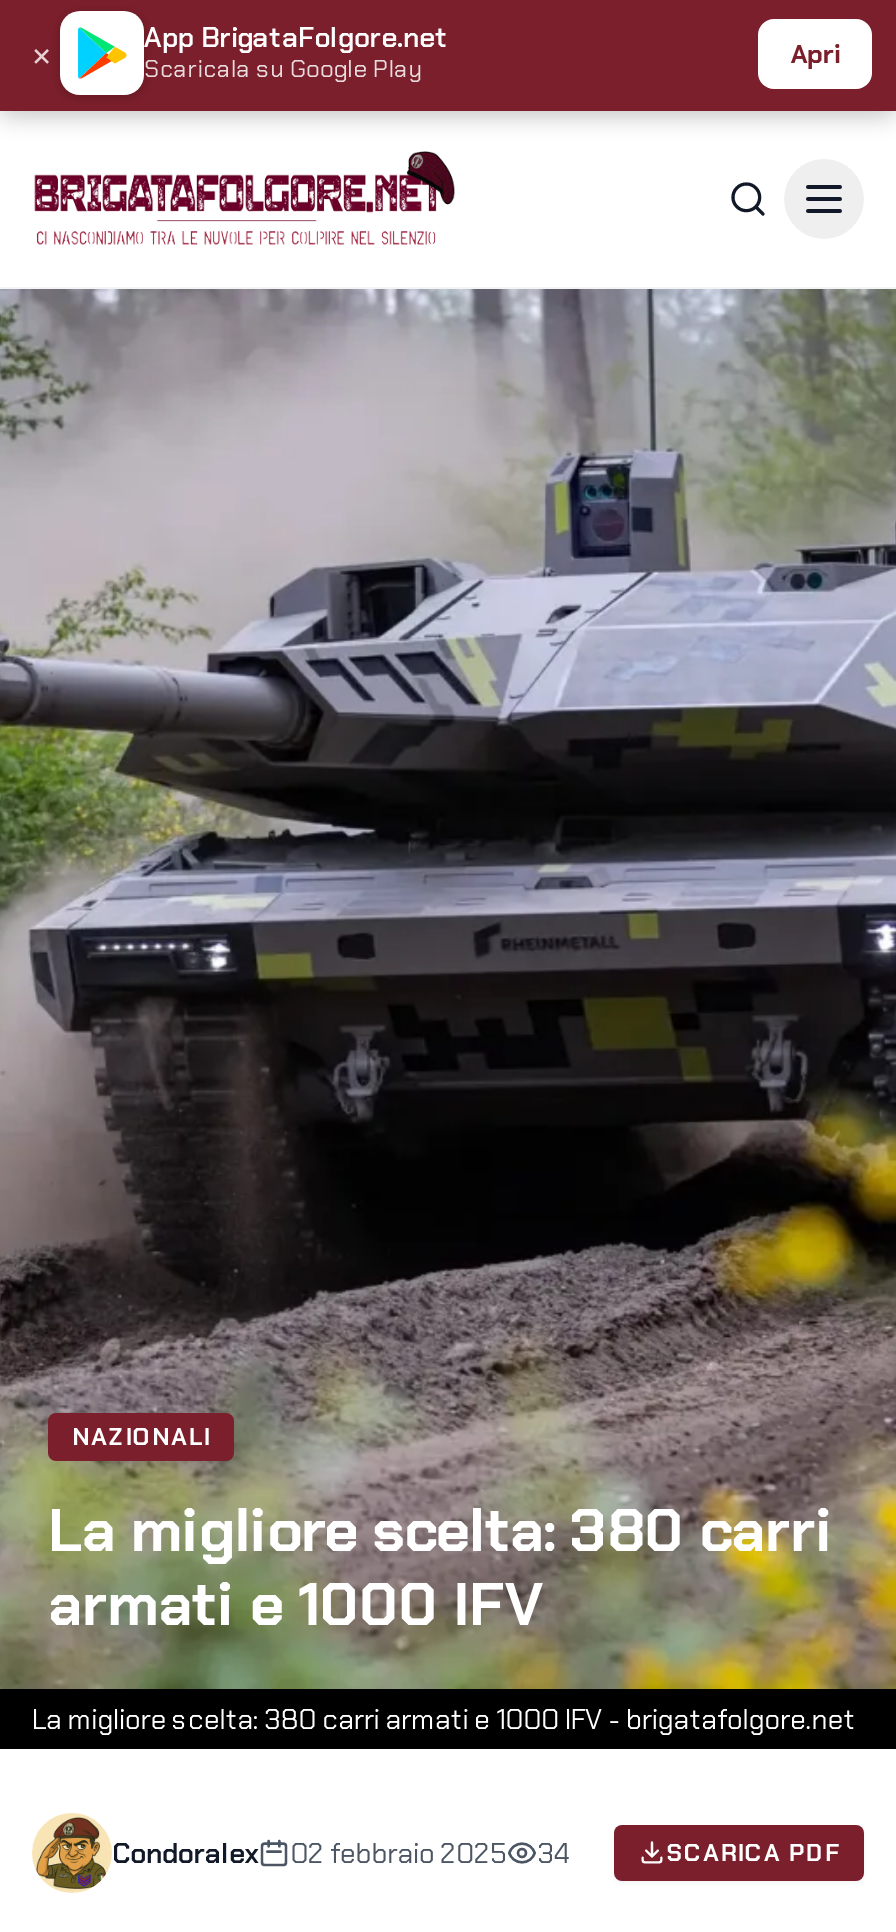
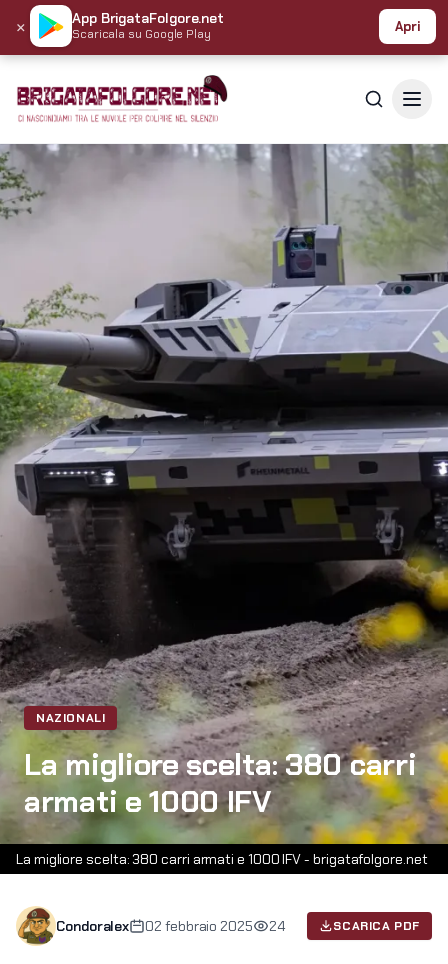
- Condoralex 02 febbraio 2025 34
+ Condoralex 02 febbraio 2025 24
